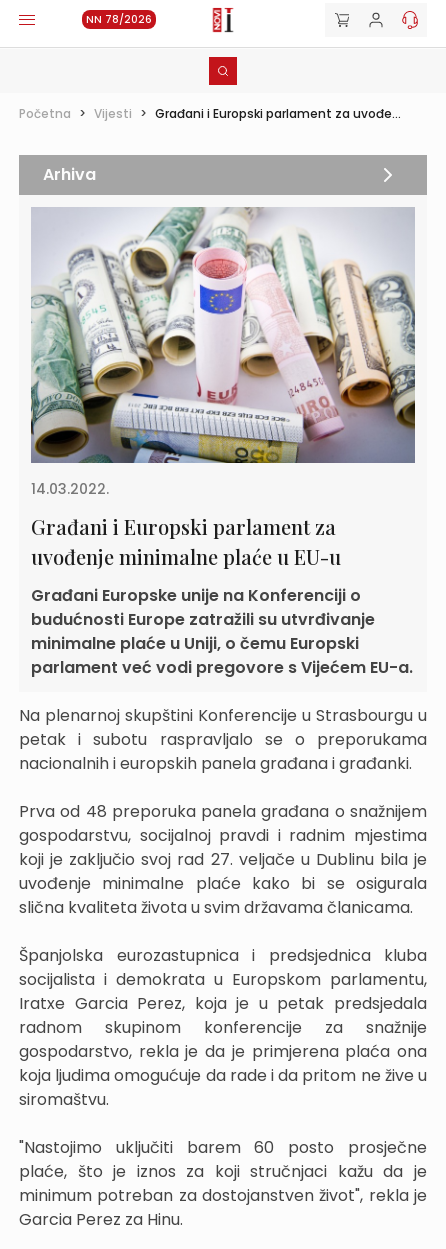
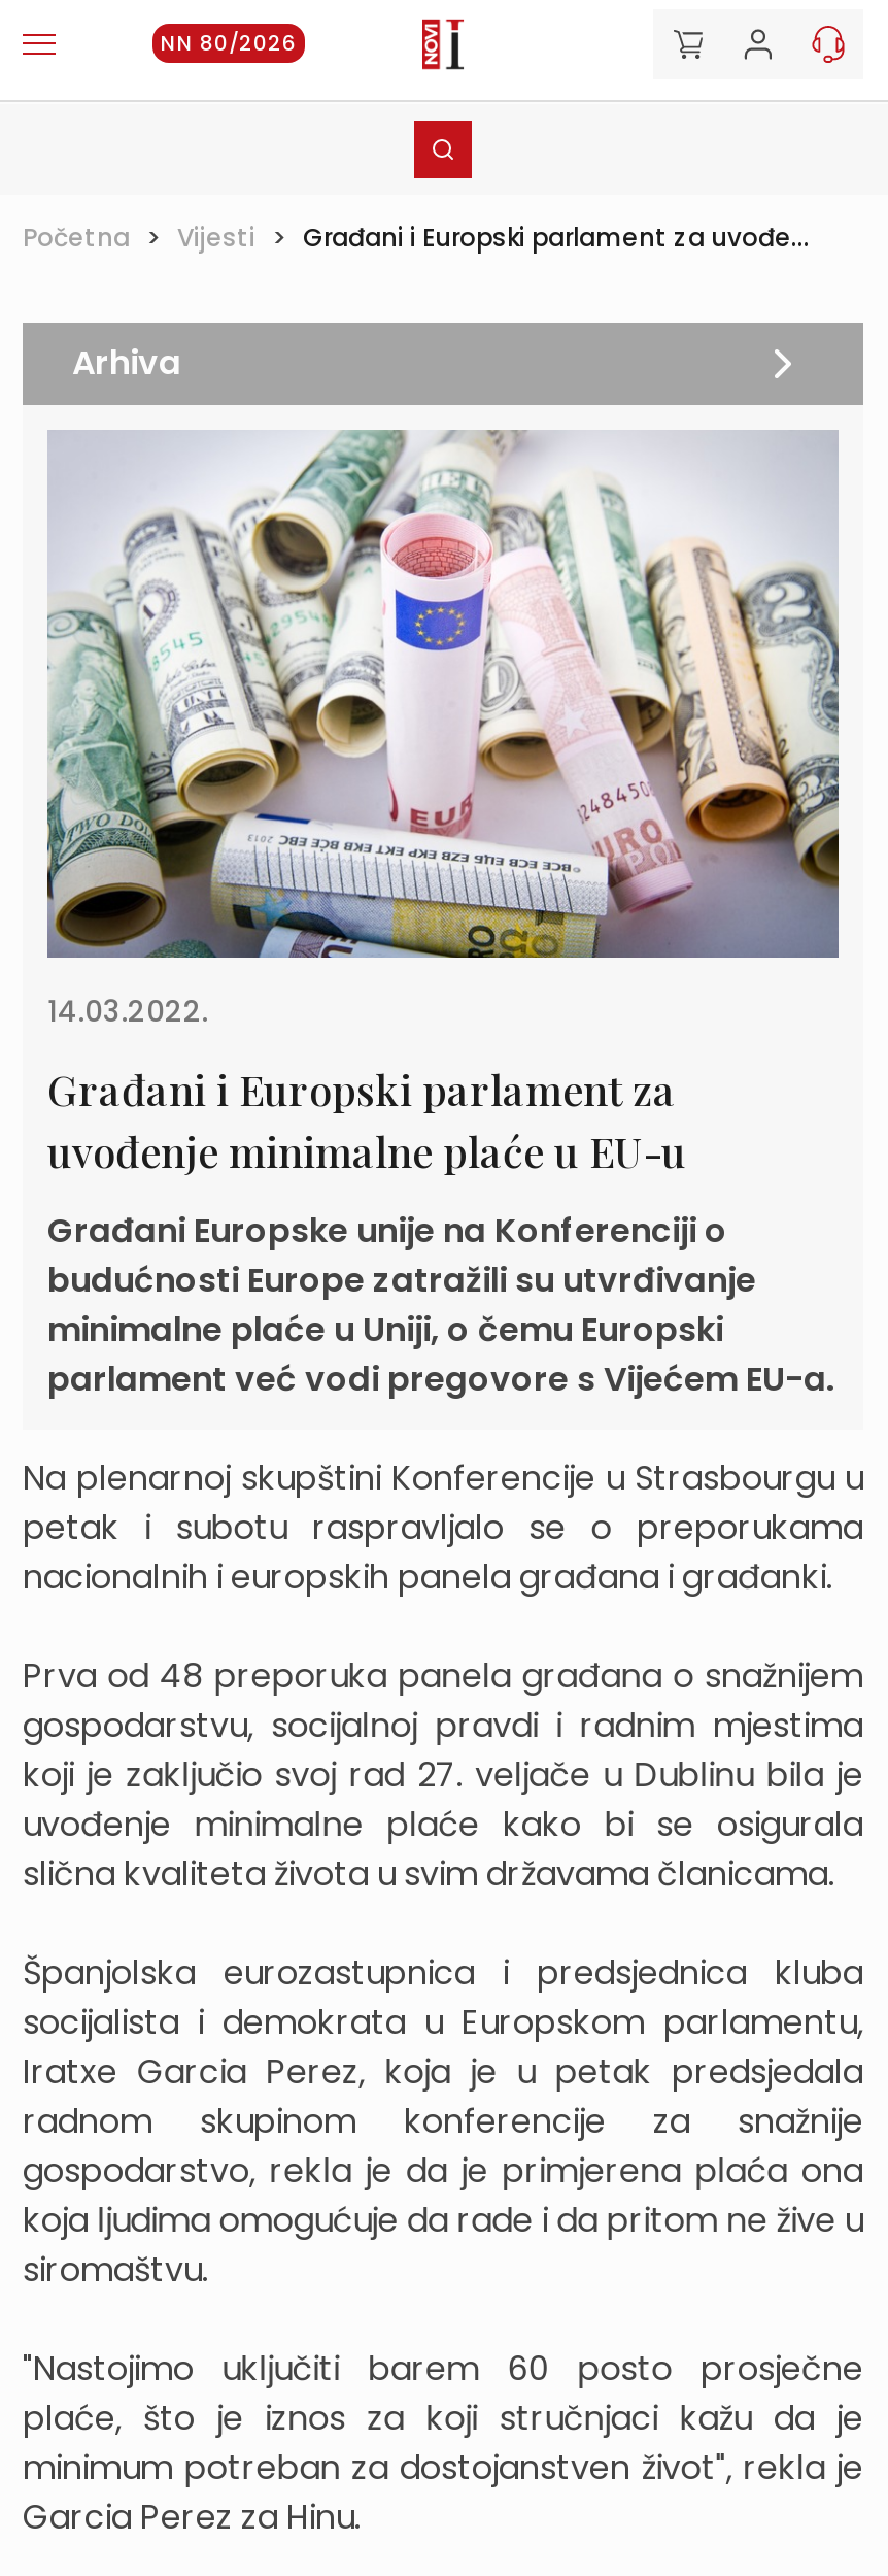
- NN 78/2026
+ NN 80/2026
